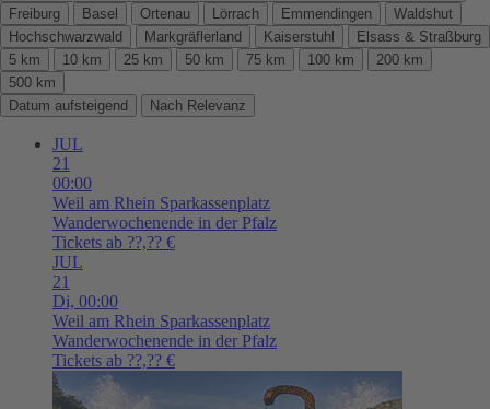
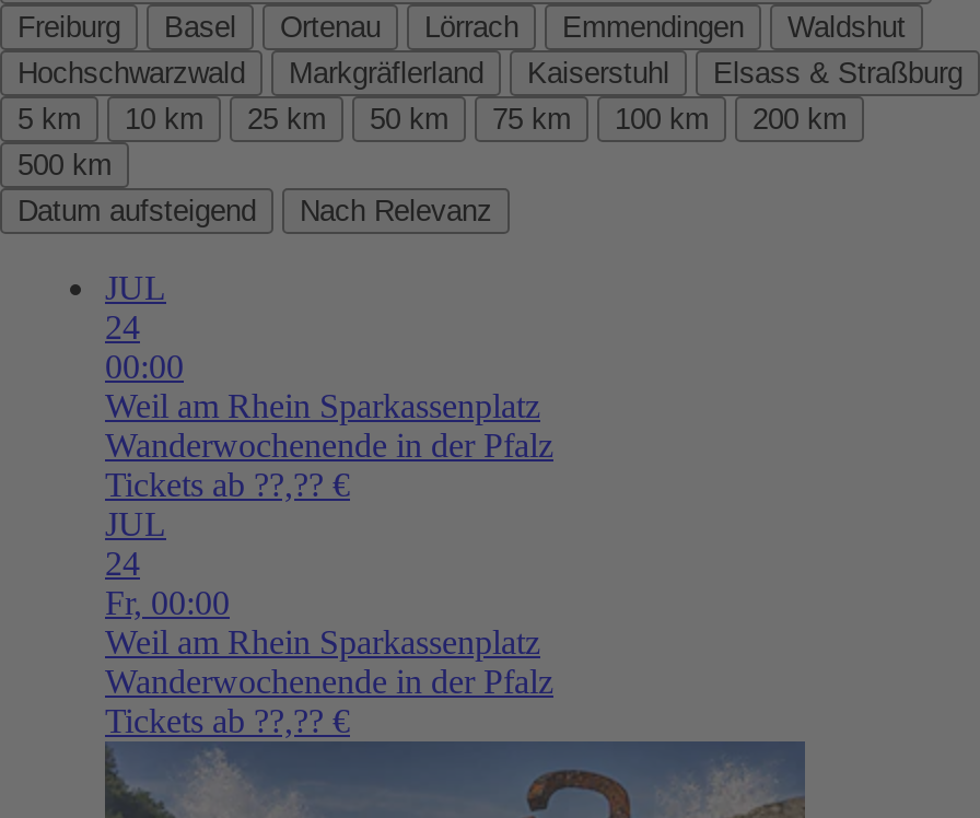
- 21
+ 24

- 21
- Di, 00:00
+ 24
+ Fr, 00:00
